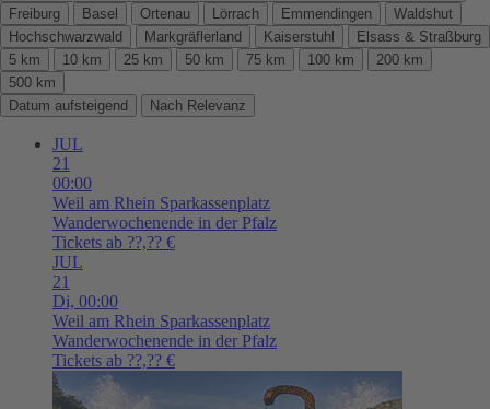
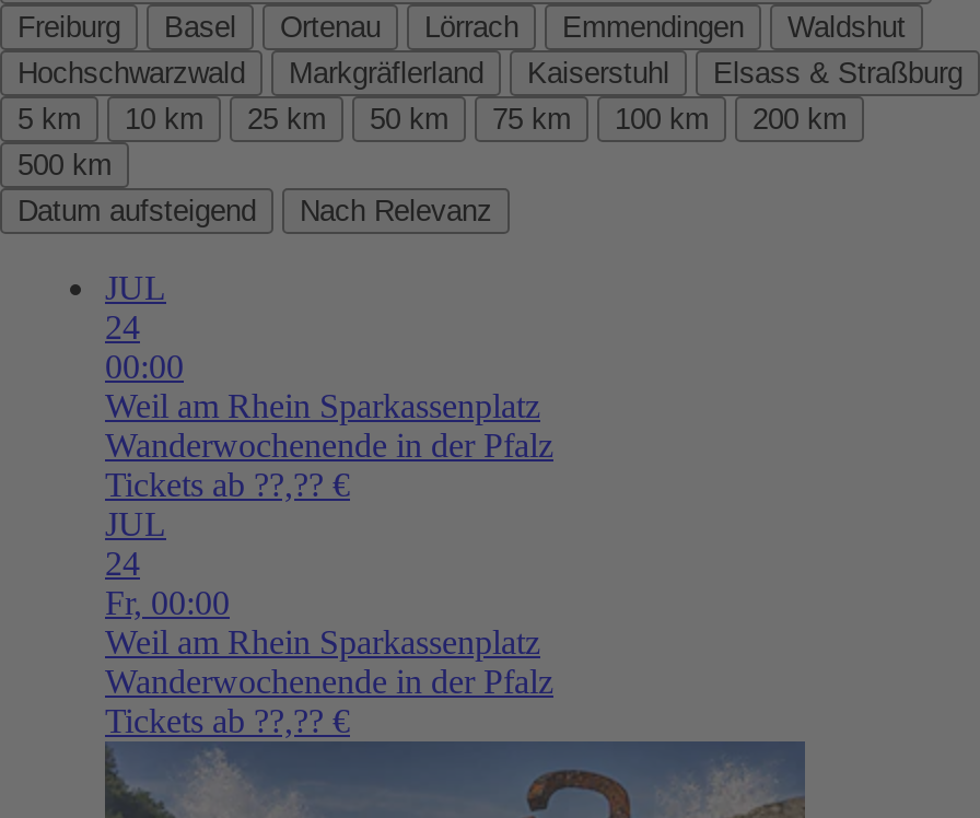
- 21
+ 24

- 21
- Di, 00:00
+ 24
+ Fr, 00:00
